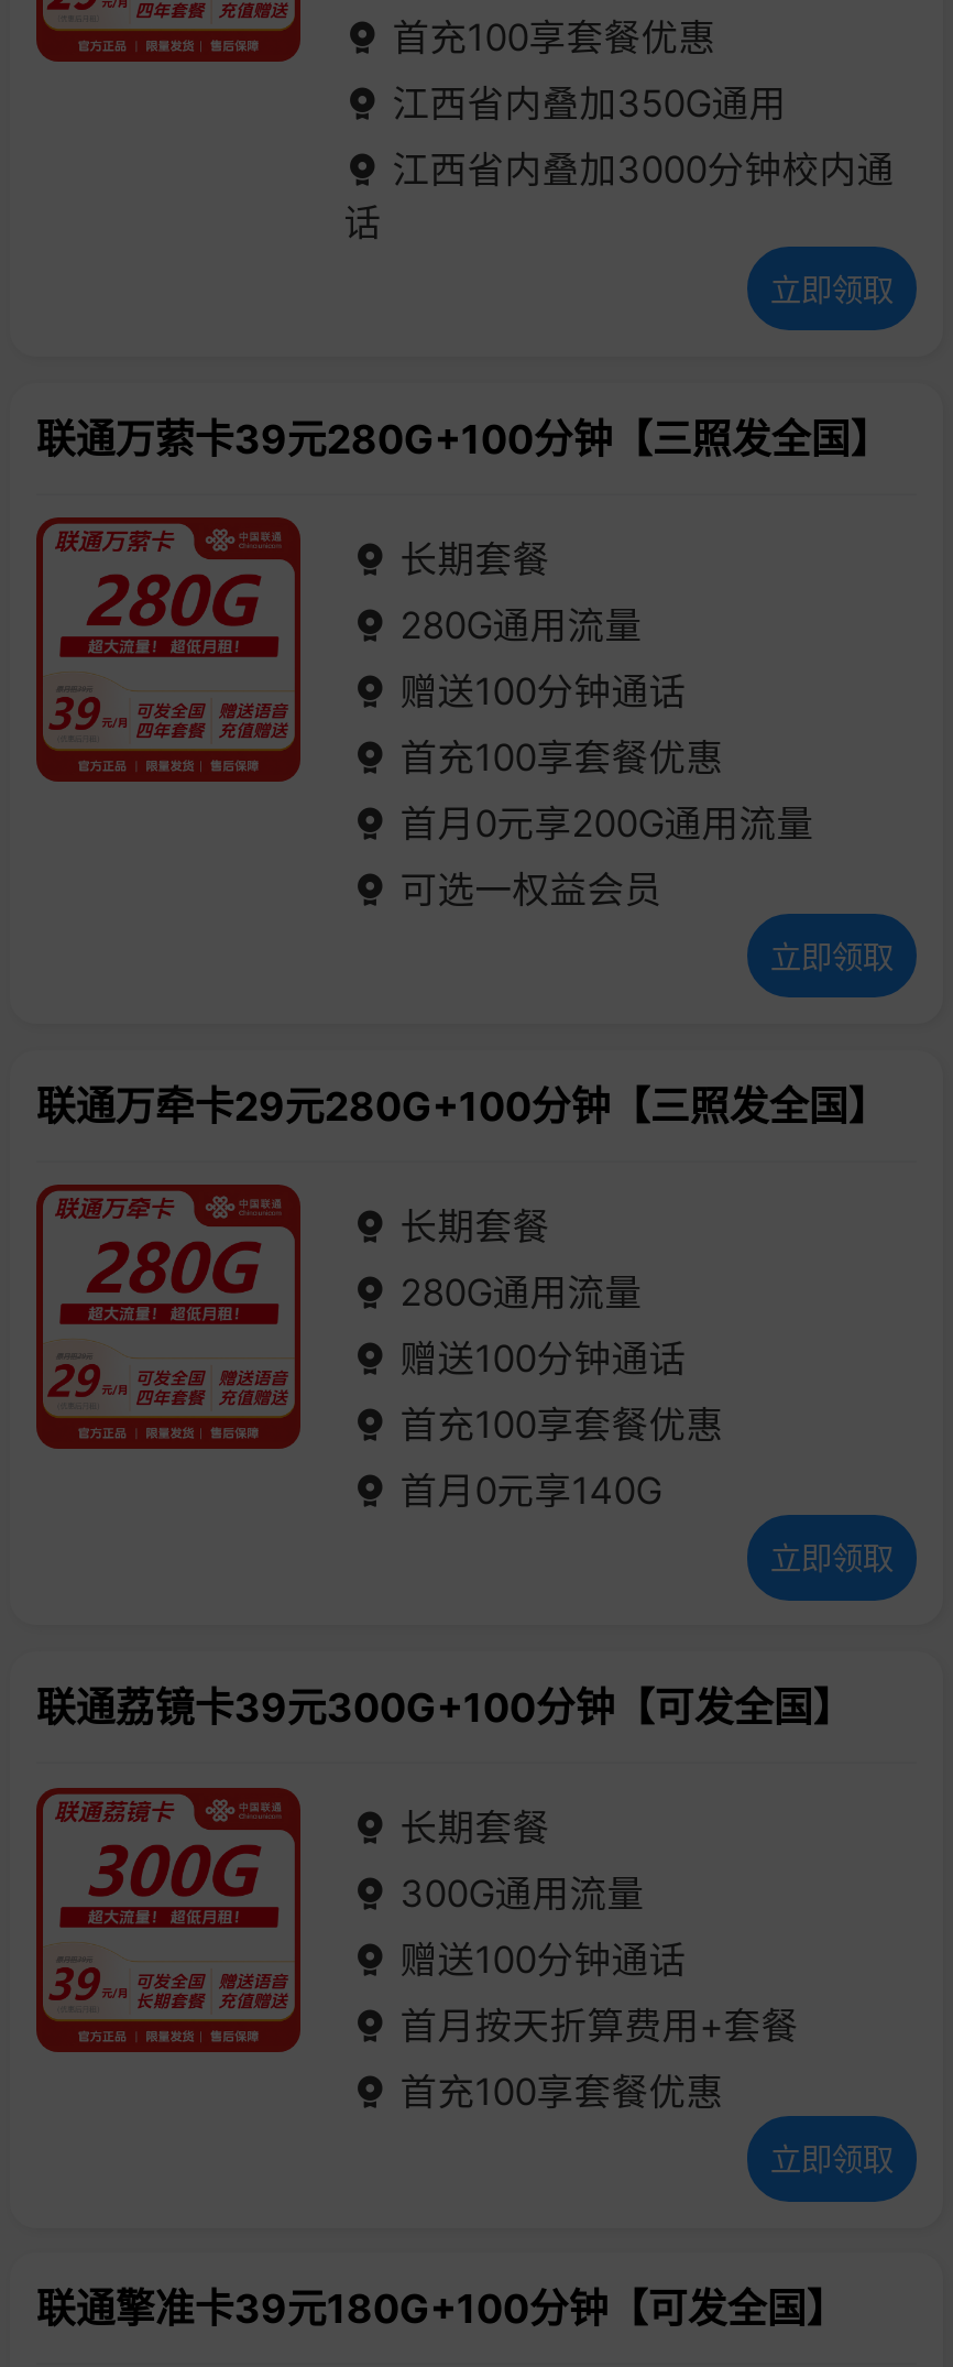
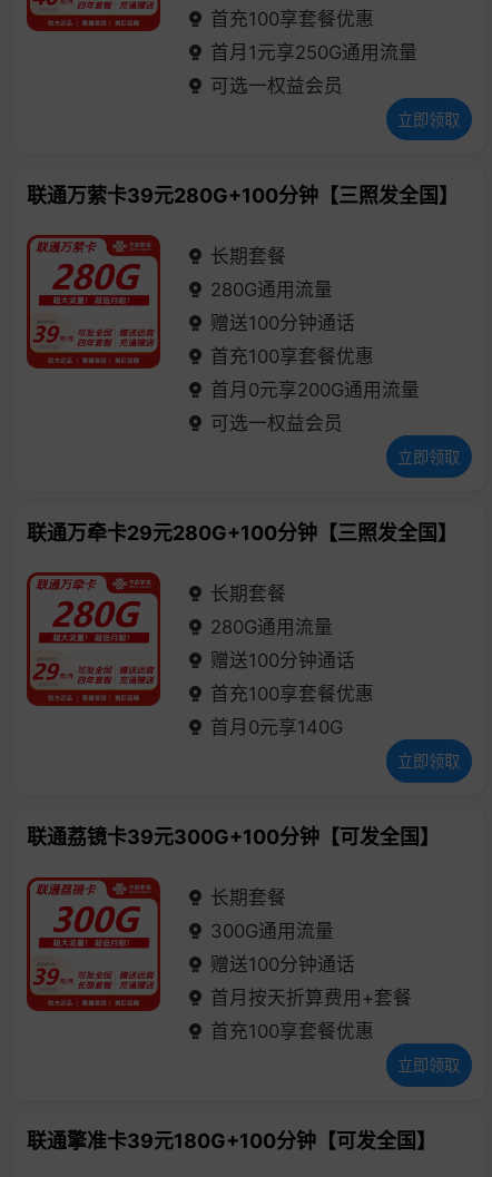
- 江西省内叠加350G通用
+ 首月1元享250G通用流量

- 江西省内叠加3000分钟校内通
- 话
+ 可选一权益会员
